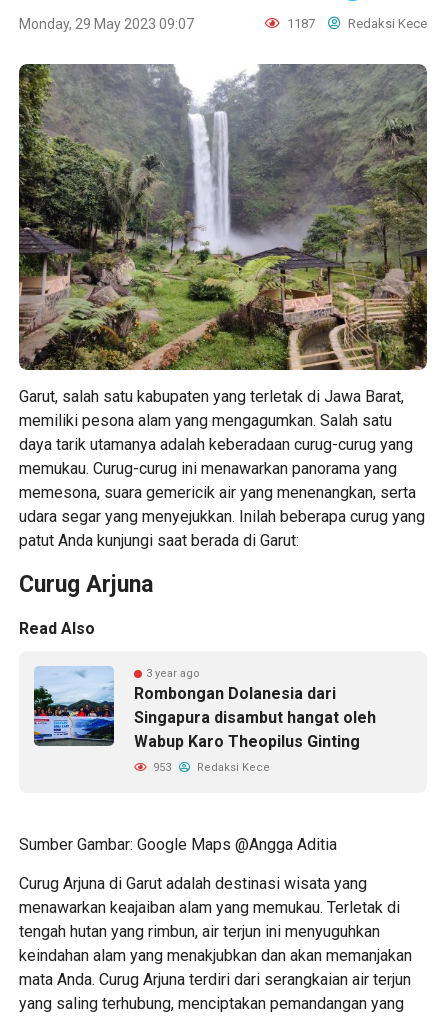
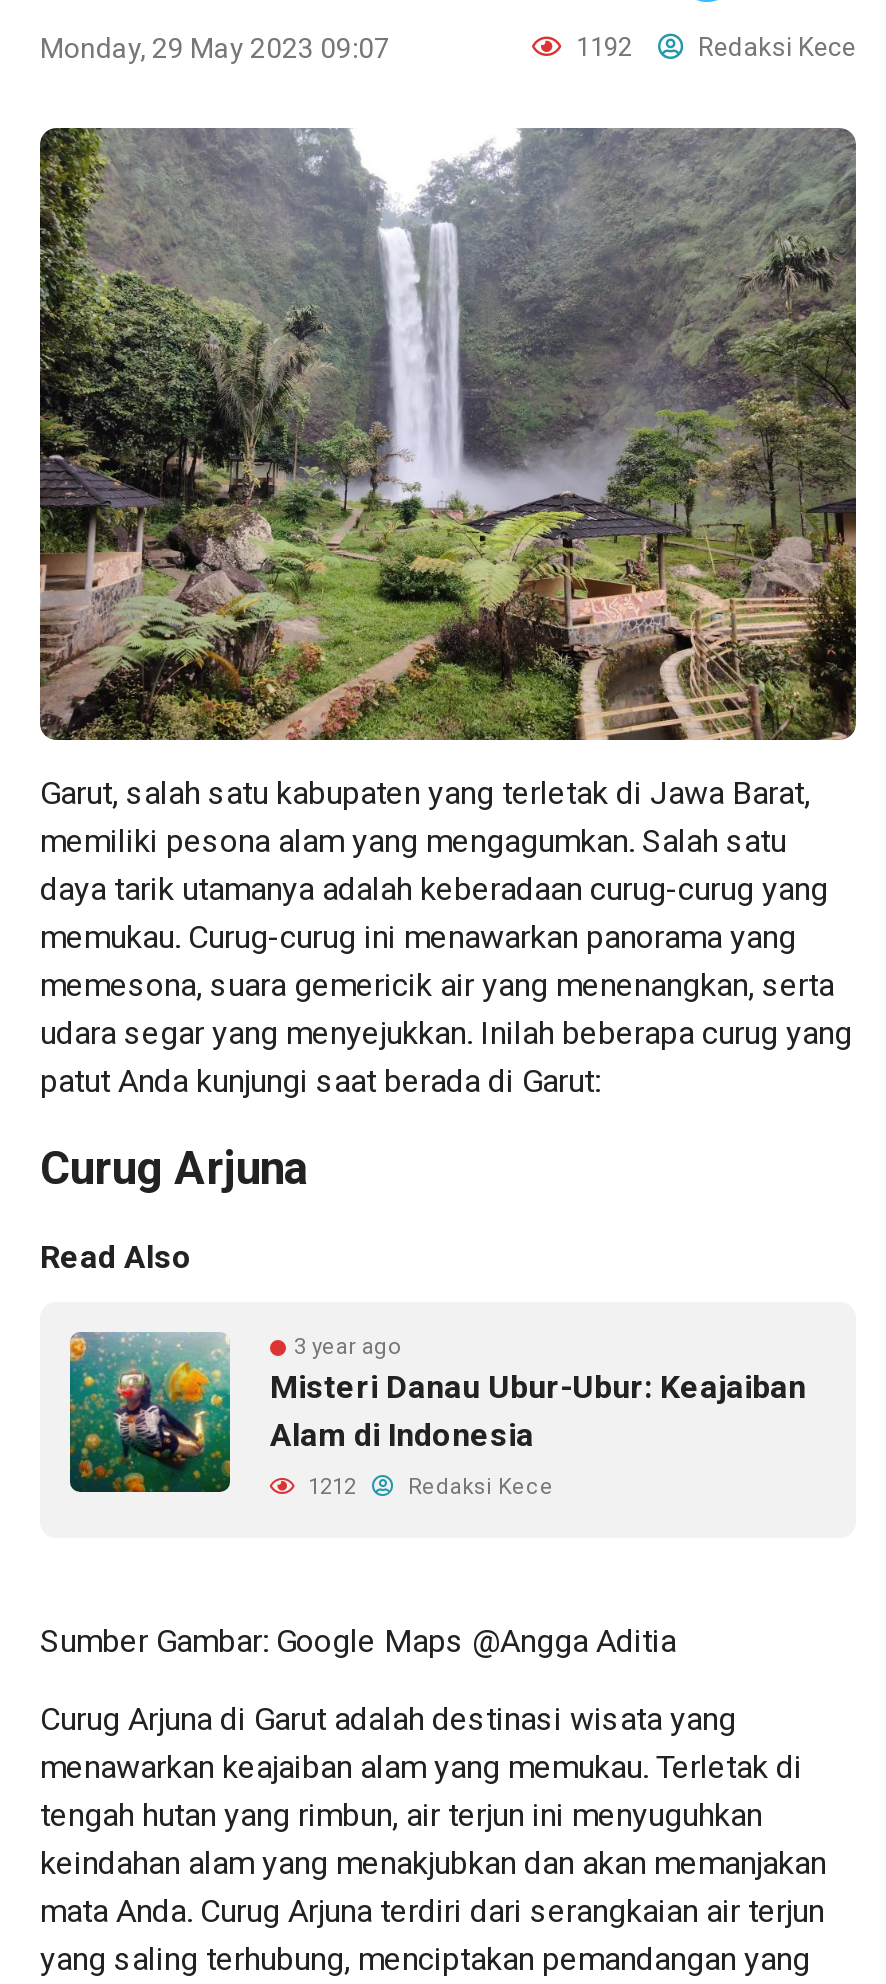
- 1187 Redaksi Kece
+ 1192 Redaksi Kece

- [image]
- Rombongan Dolanesia dari
- Singapura disambut hangat oleh
- Wabup Karo Theopilus Ginting
+ [image]
+ Misteri Danau Ubur-Ubur: Keajaiban
+ Alam di Indonesia

- 953 Redaksi Kece
+ 1212 Redaksi Kece
